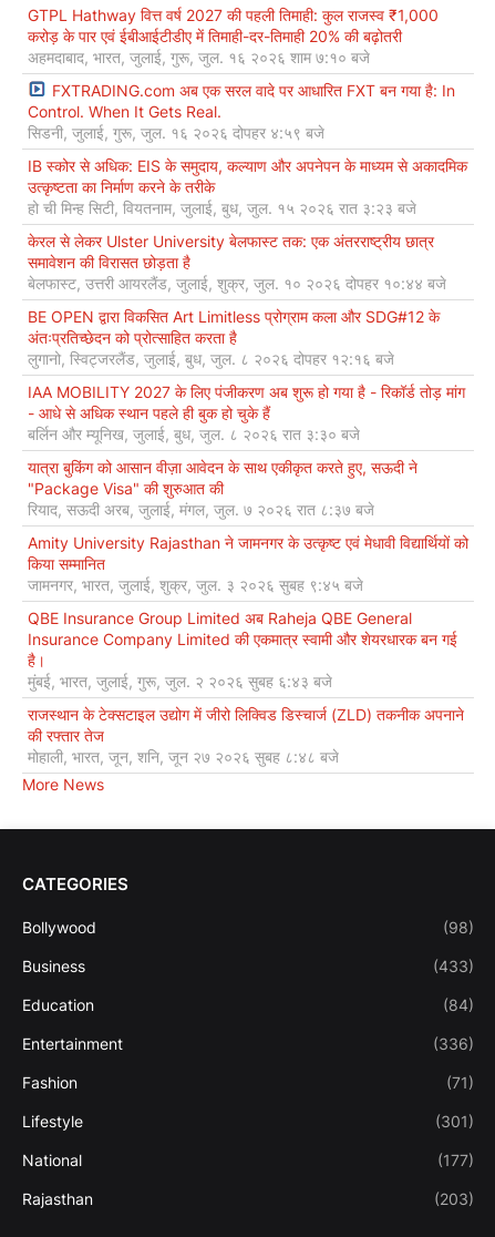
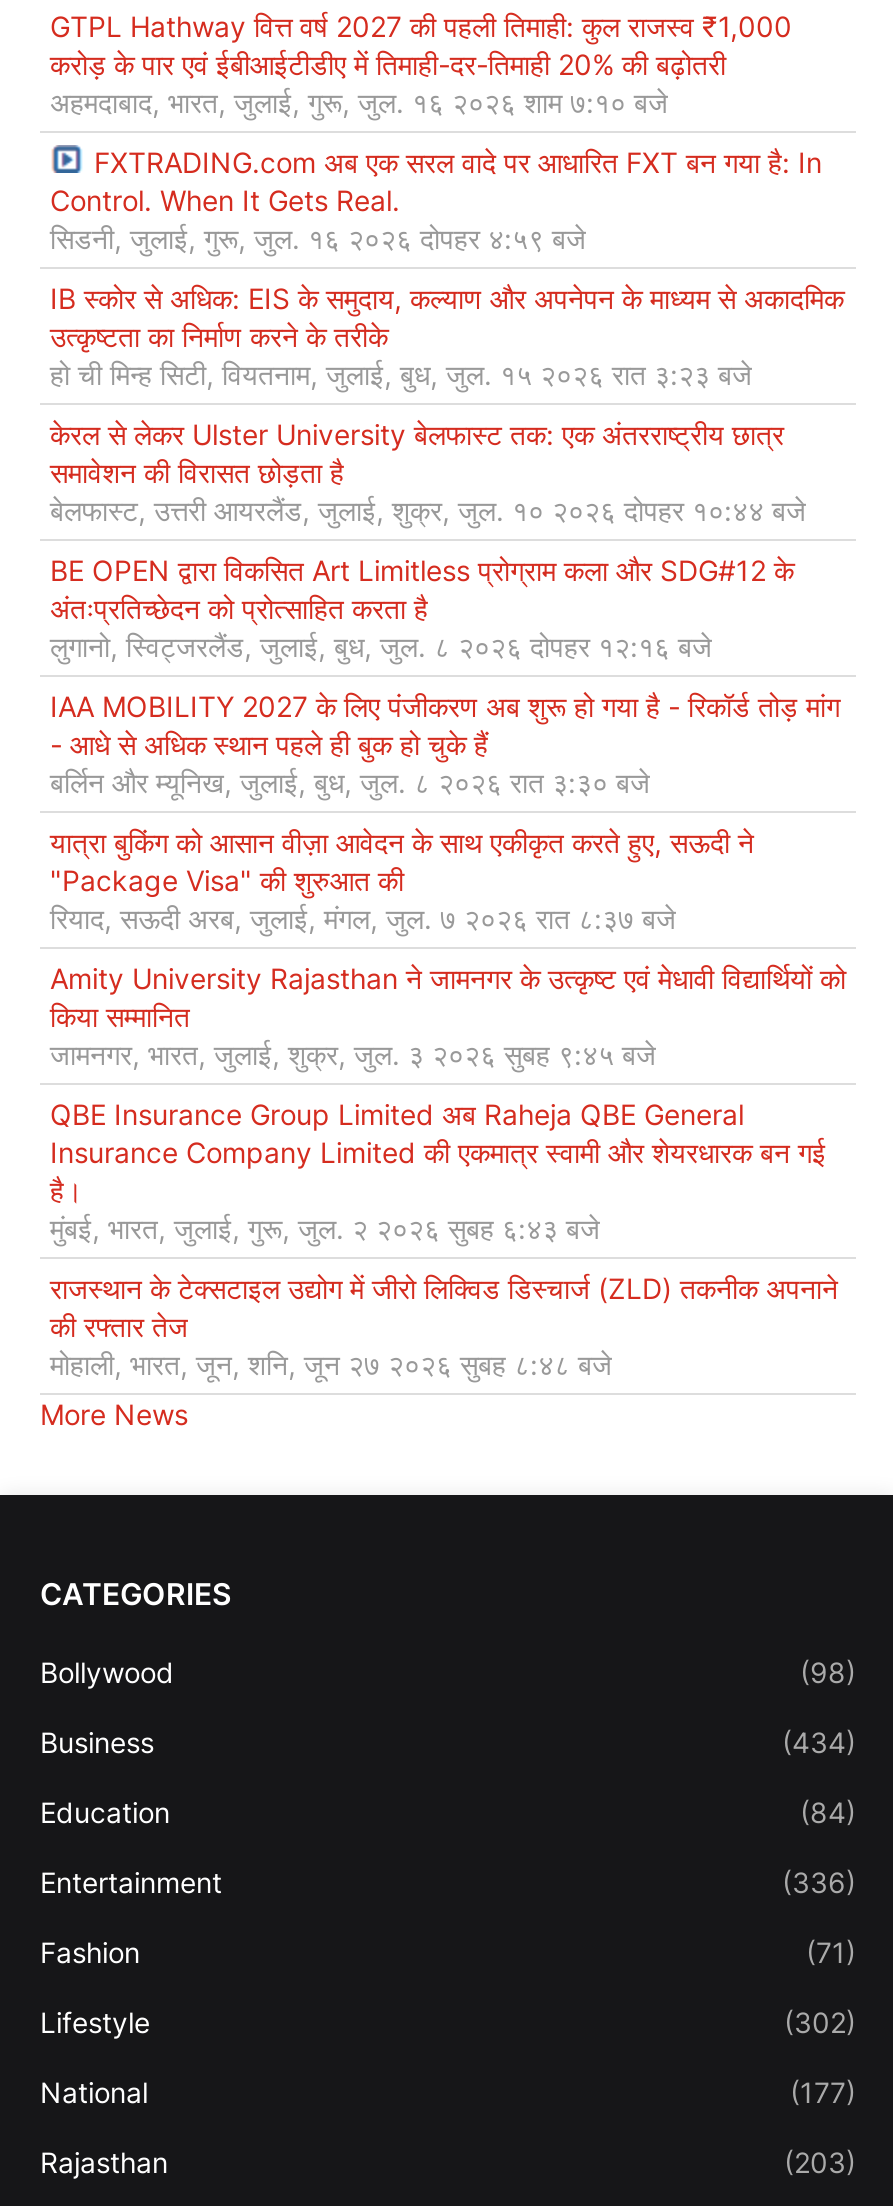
- (433)
+ (434)

- (301)
+ (302)
